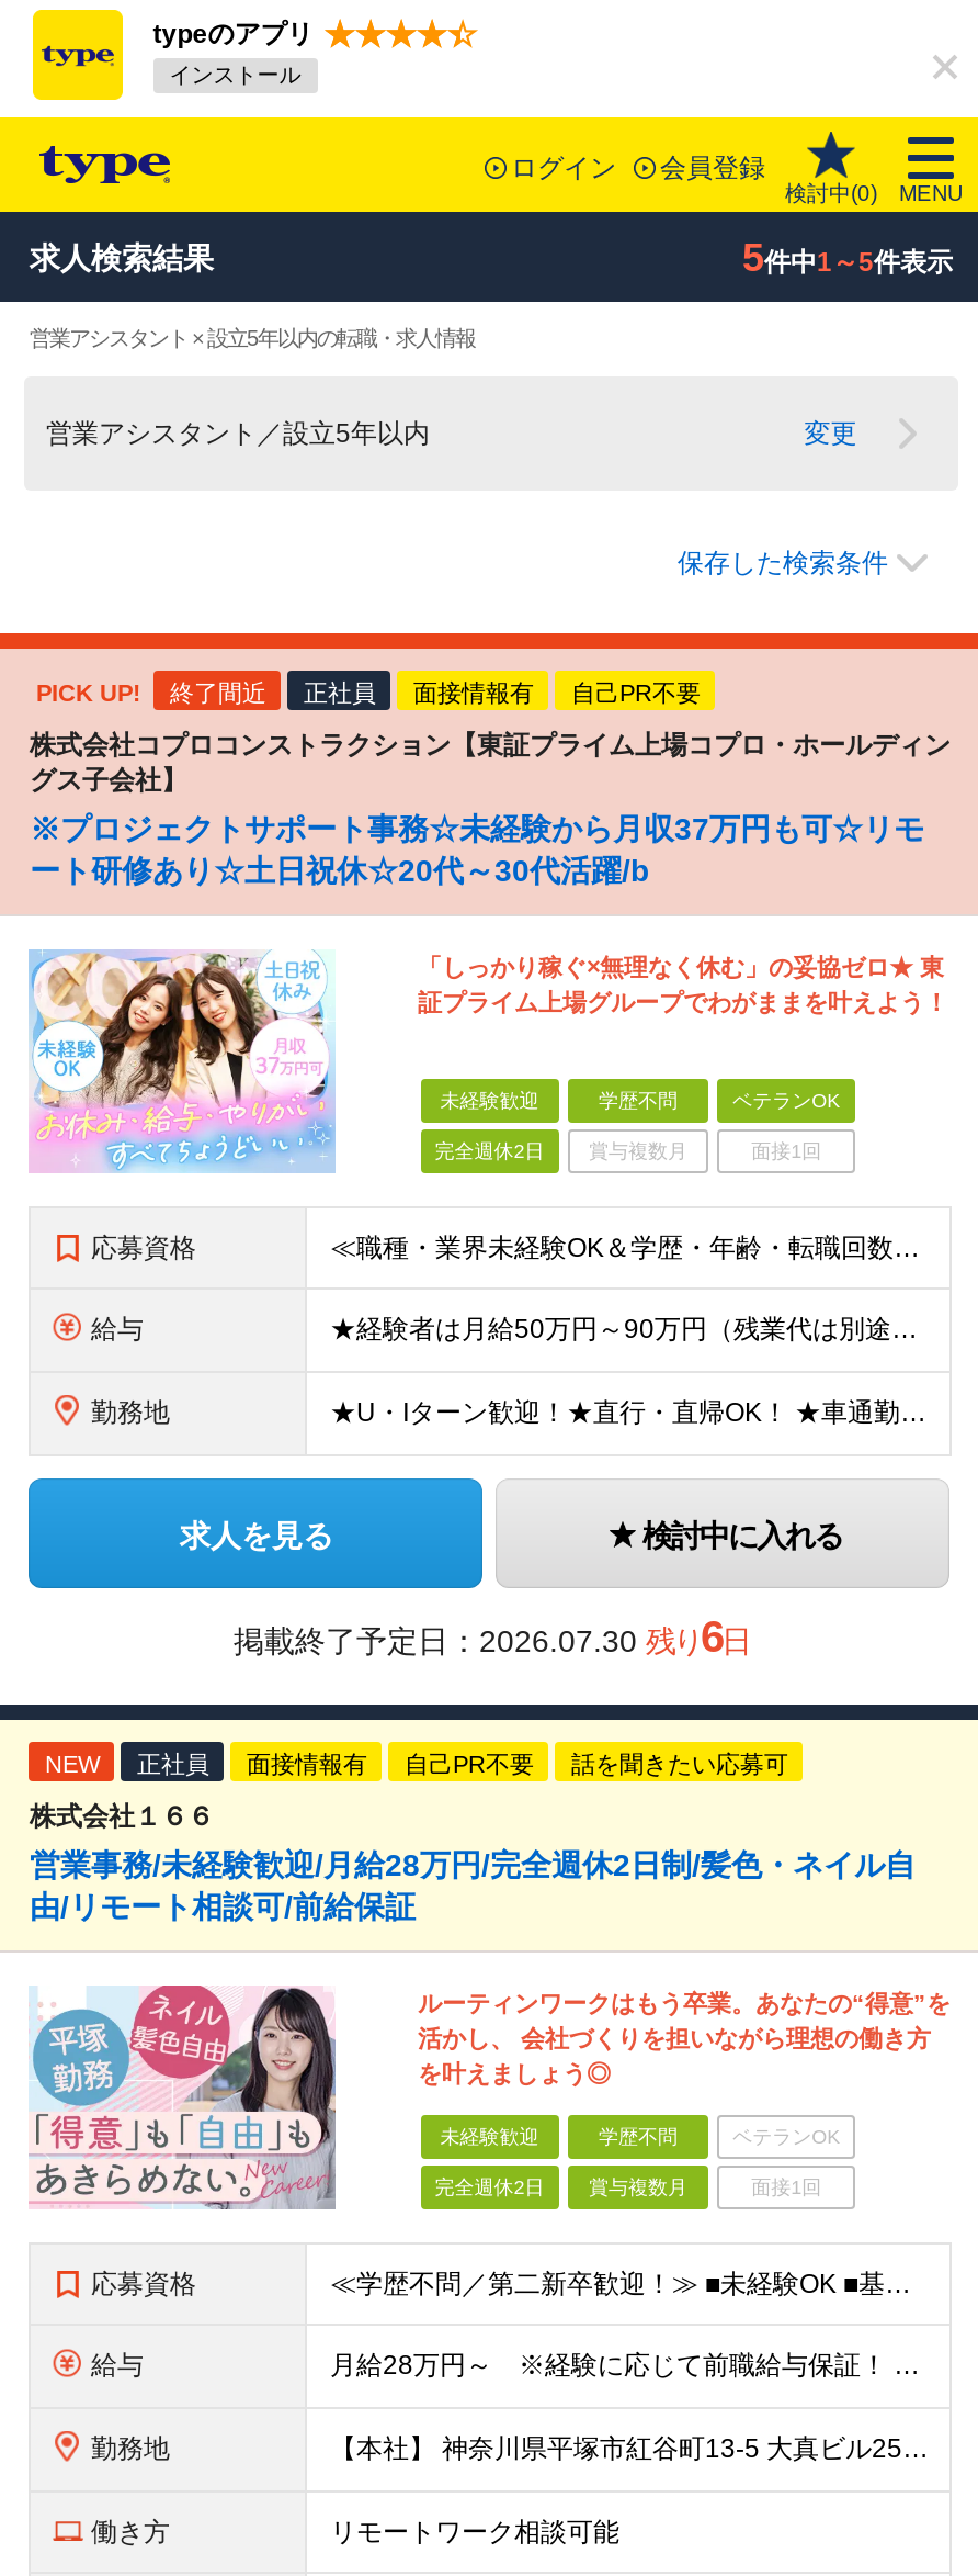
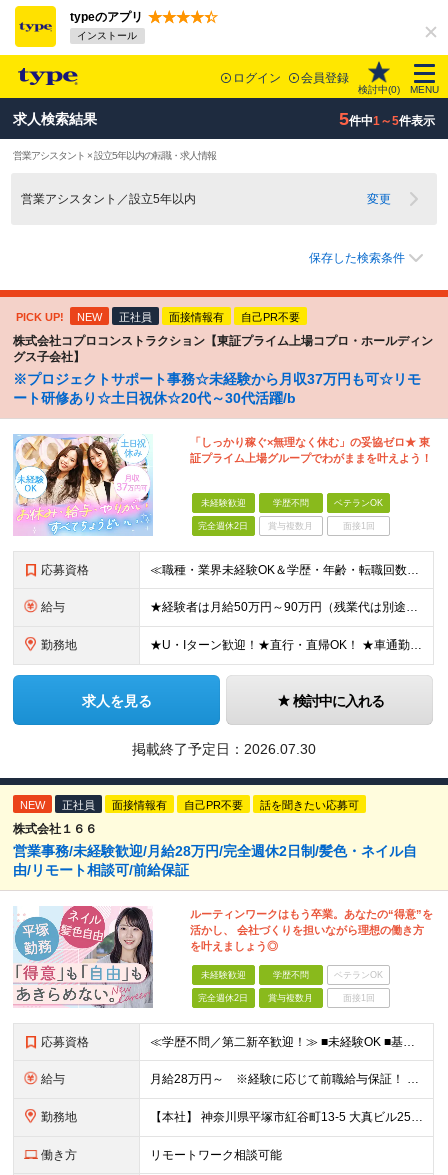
- 終了間近
+ NEW

- 掲載終了予定日：2026.07.30 残り6日
+ 掲載終了予定日：2026.07.30
